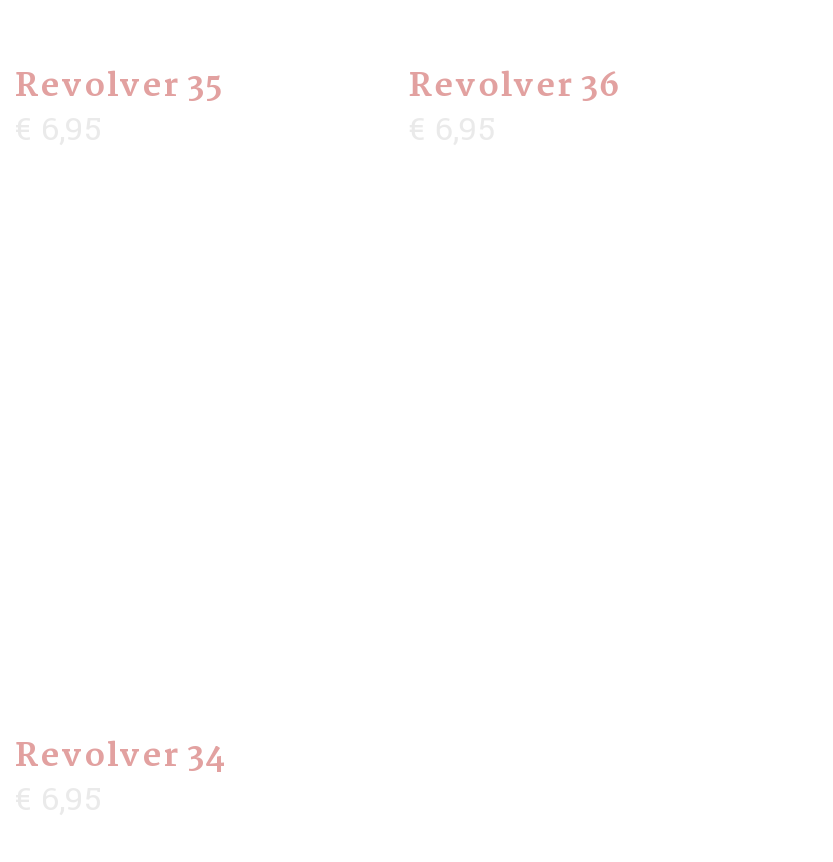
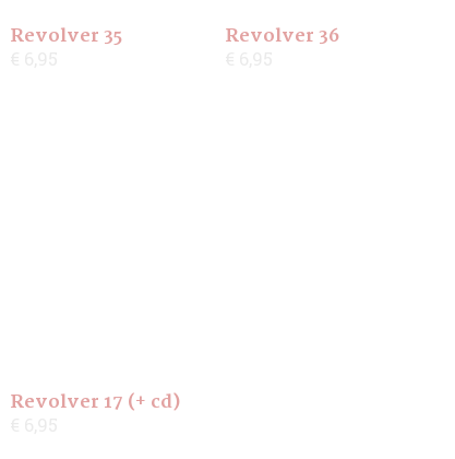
- Revolver 34
+ Revolver 17 (+ cd)
